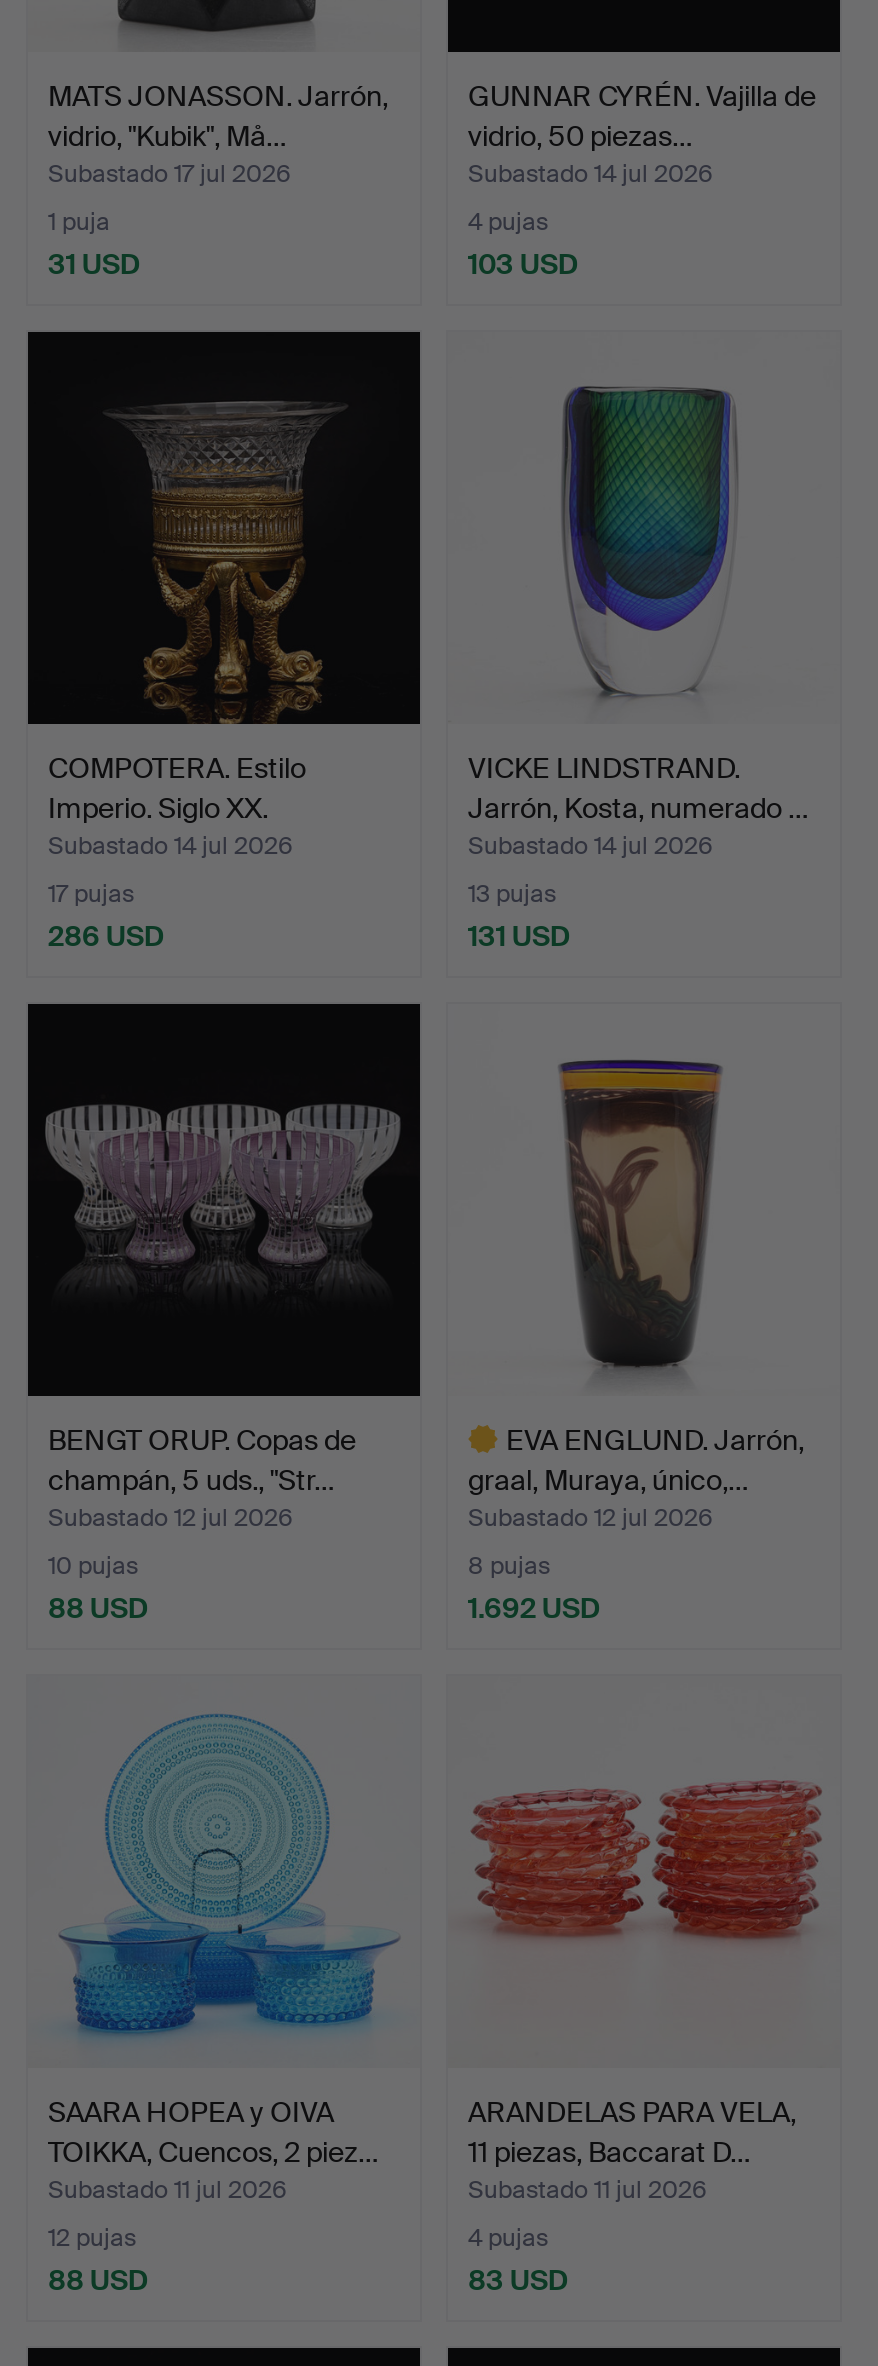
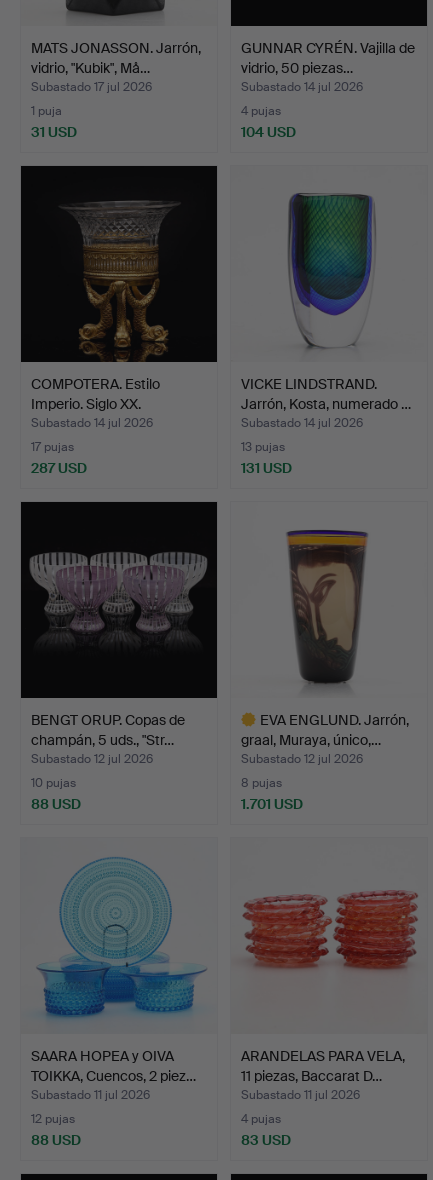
- 103 USD
+ 104 USD

- 286 USD
+ 287 USD

- 1.692 USD
+ 1.701 USD
